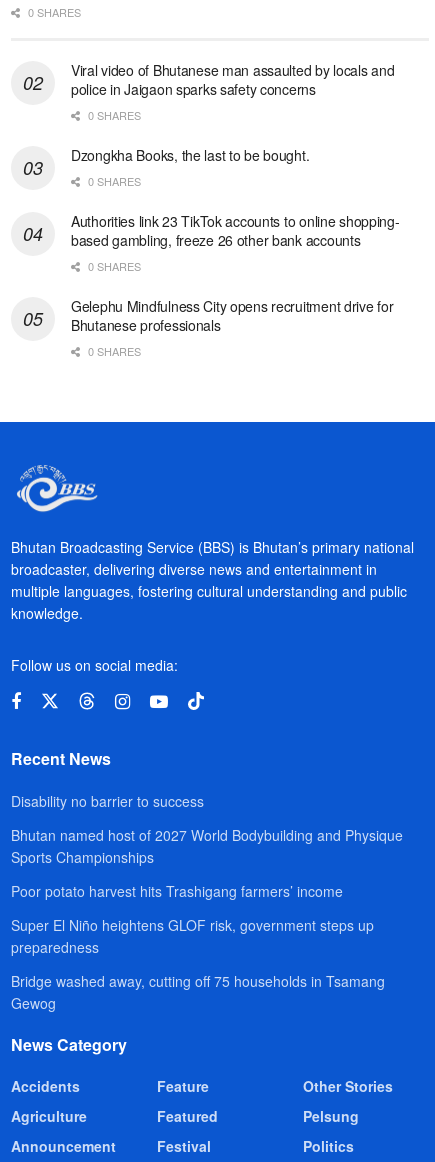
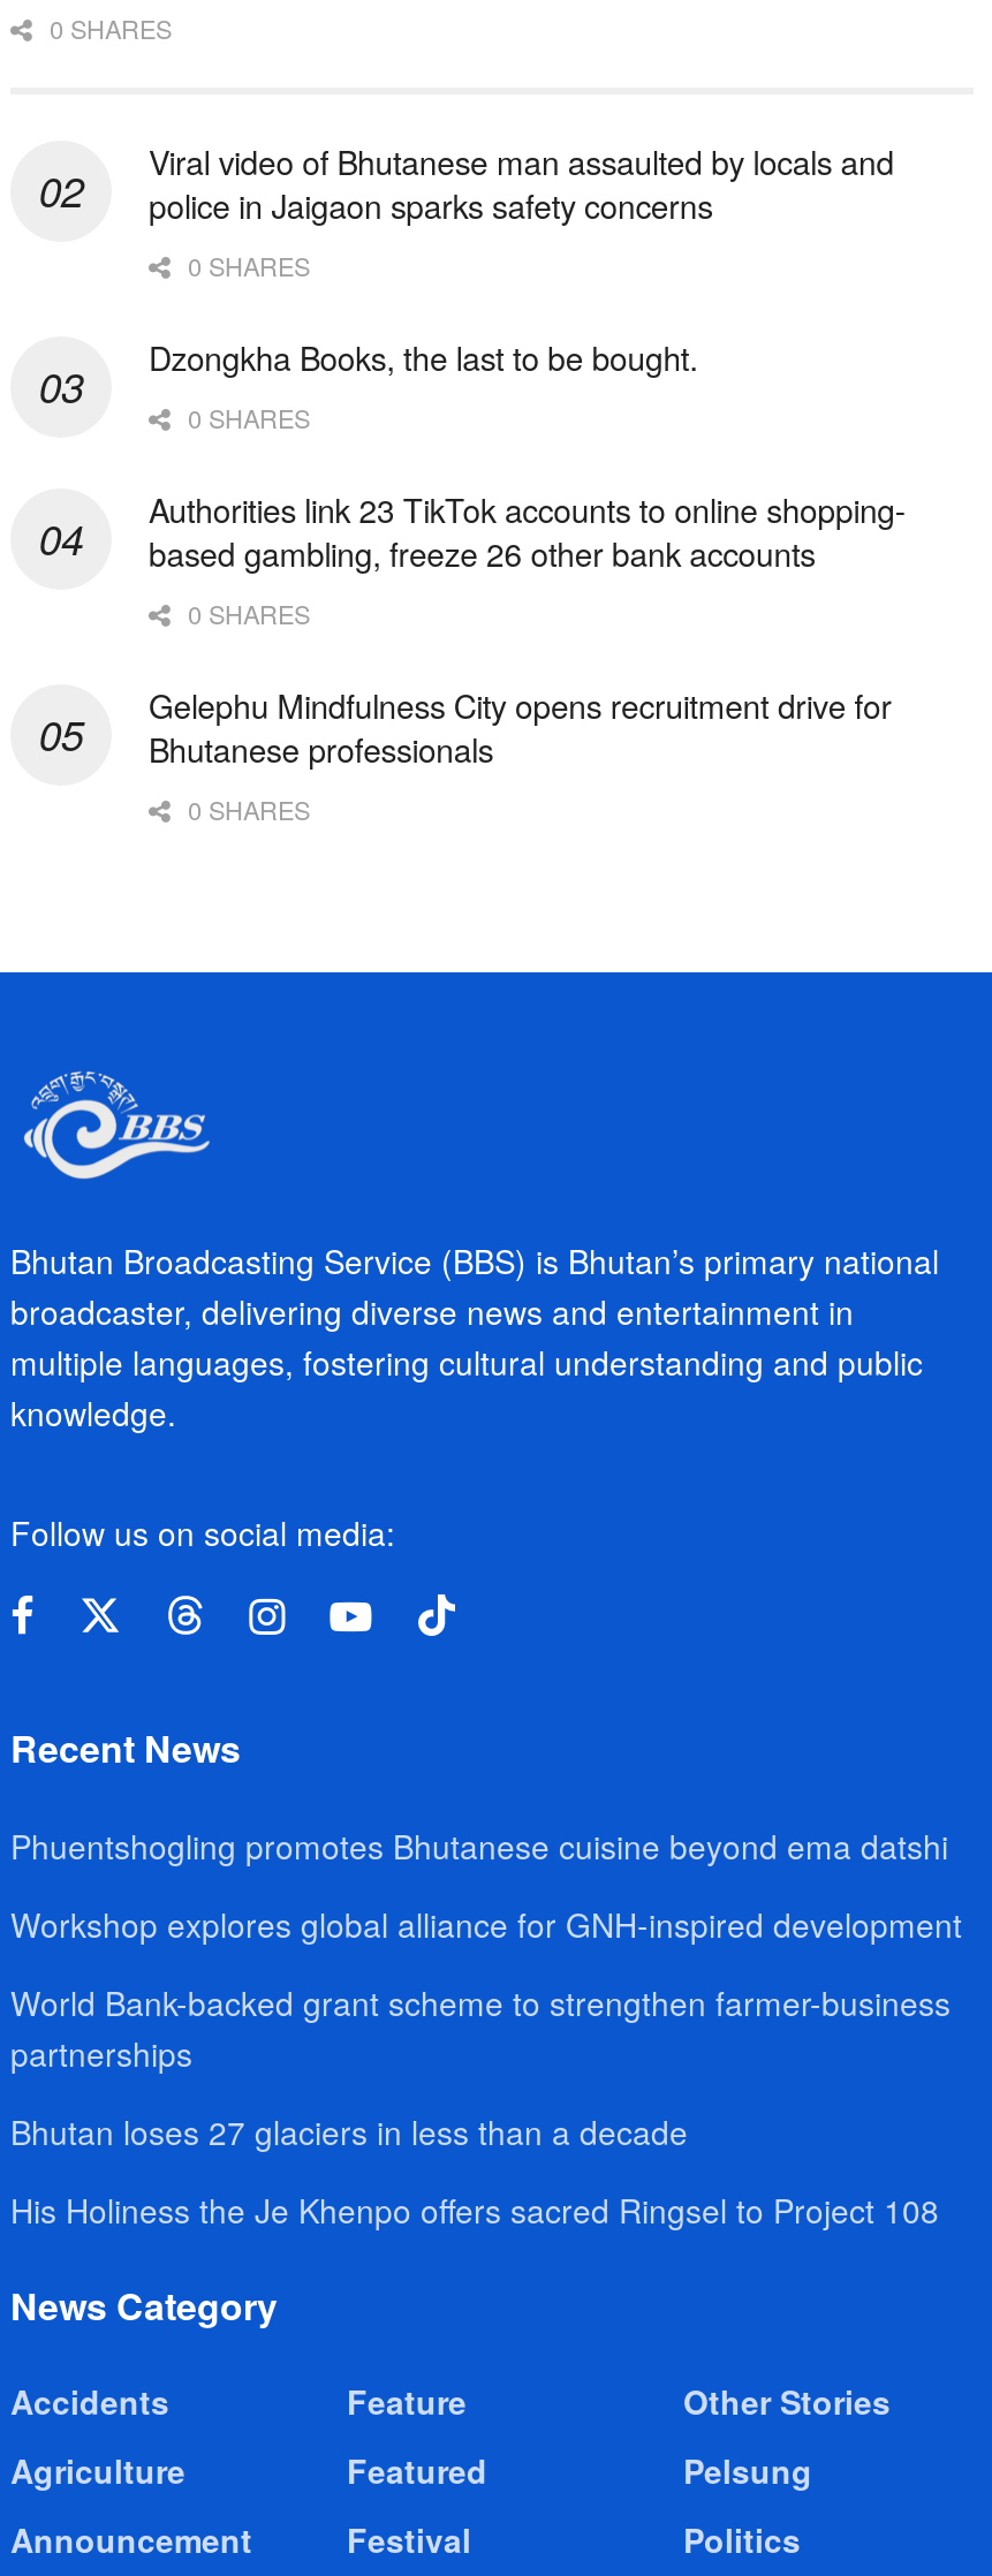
- Disability no barrier to success
+ Phuentshogling promotes Bhutanese cuisine beyond ema datshi

- Bhutan named host of 2027 World Bodybuilding and Physique
- Sports Championships
+ Workshop explores global alliance for GNH-inspired development

- Poor potato harvest hits Trashigang farmers’ income
+ World Bank-backed grant scheme to strengthen farmer-business
+ partnerships

- Super El Niño heightens GLOF risk, government steps up
- preparedness
+ Bhutan loses 27 glaciers in less than a decade

- Bridge washed away, cutting off 75 households in Tsamang
- Gewog
+ His Holiness the Je Khenpo offers sacred Ringsel to Project 108
